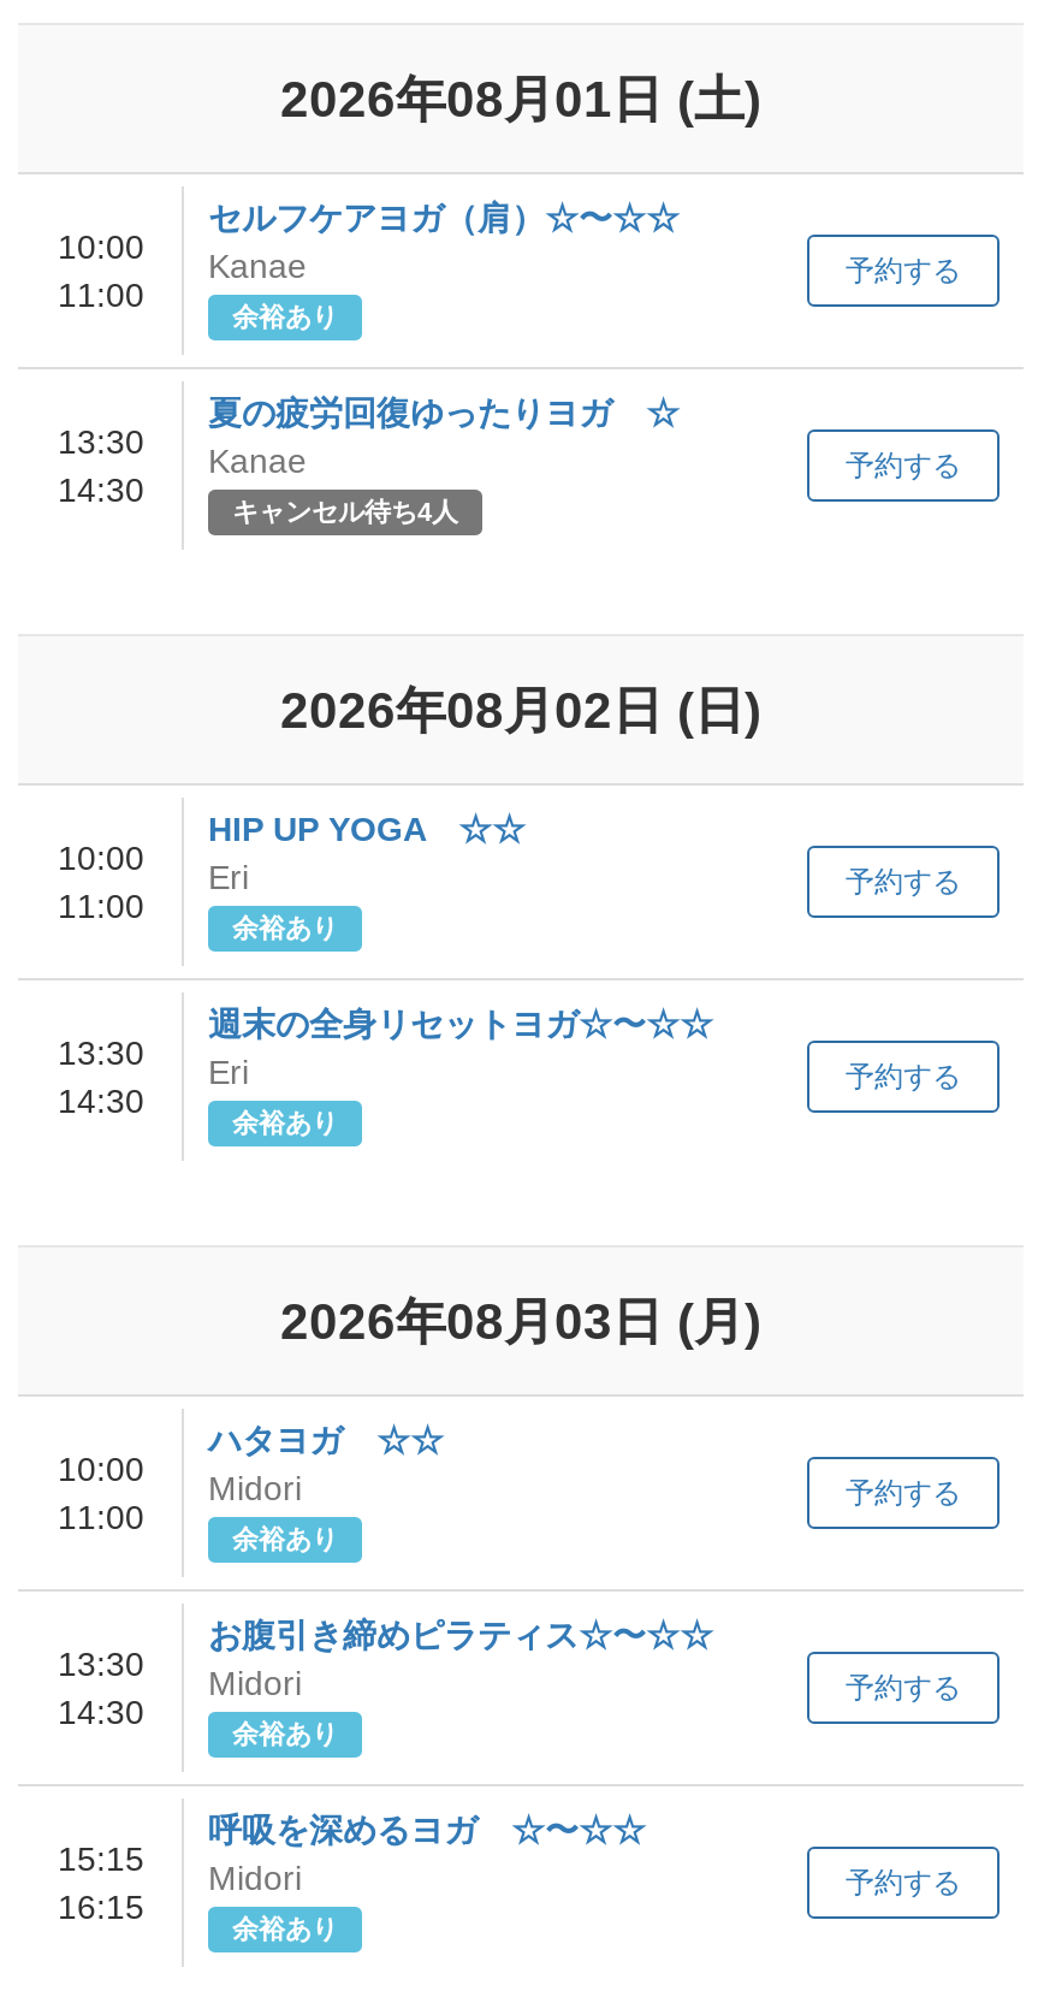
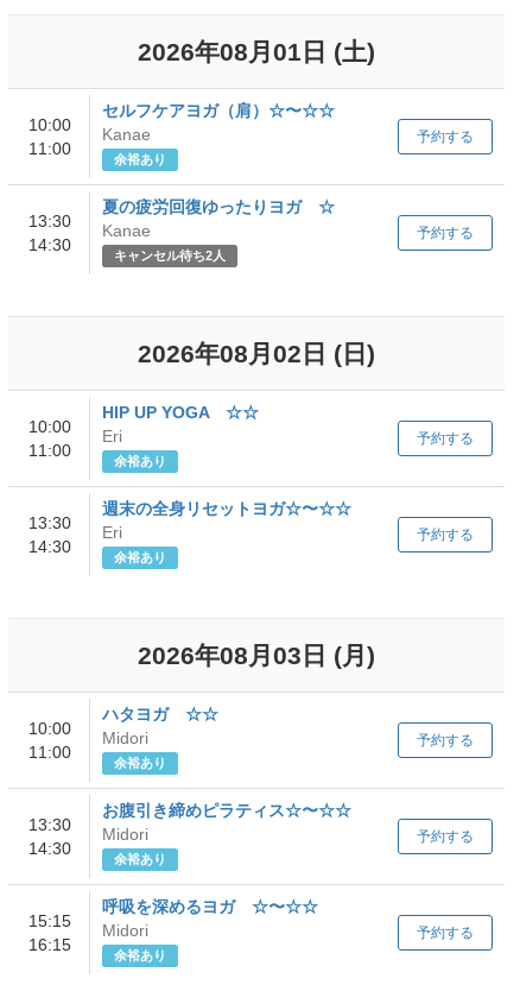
- キャンセル待ち4人
+ キャンセル待ち2人
